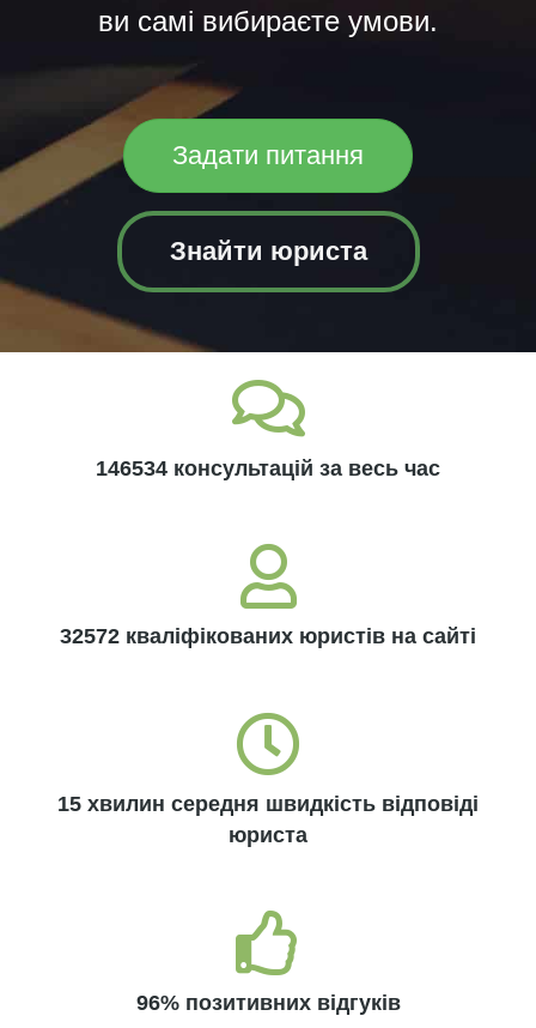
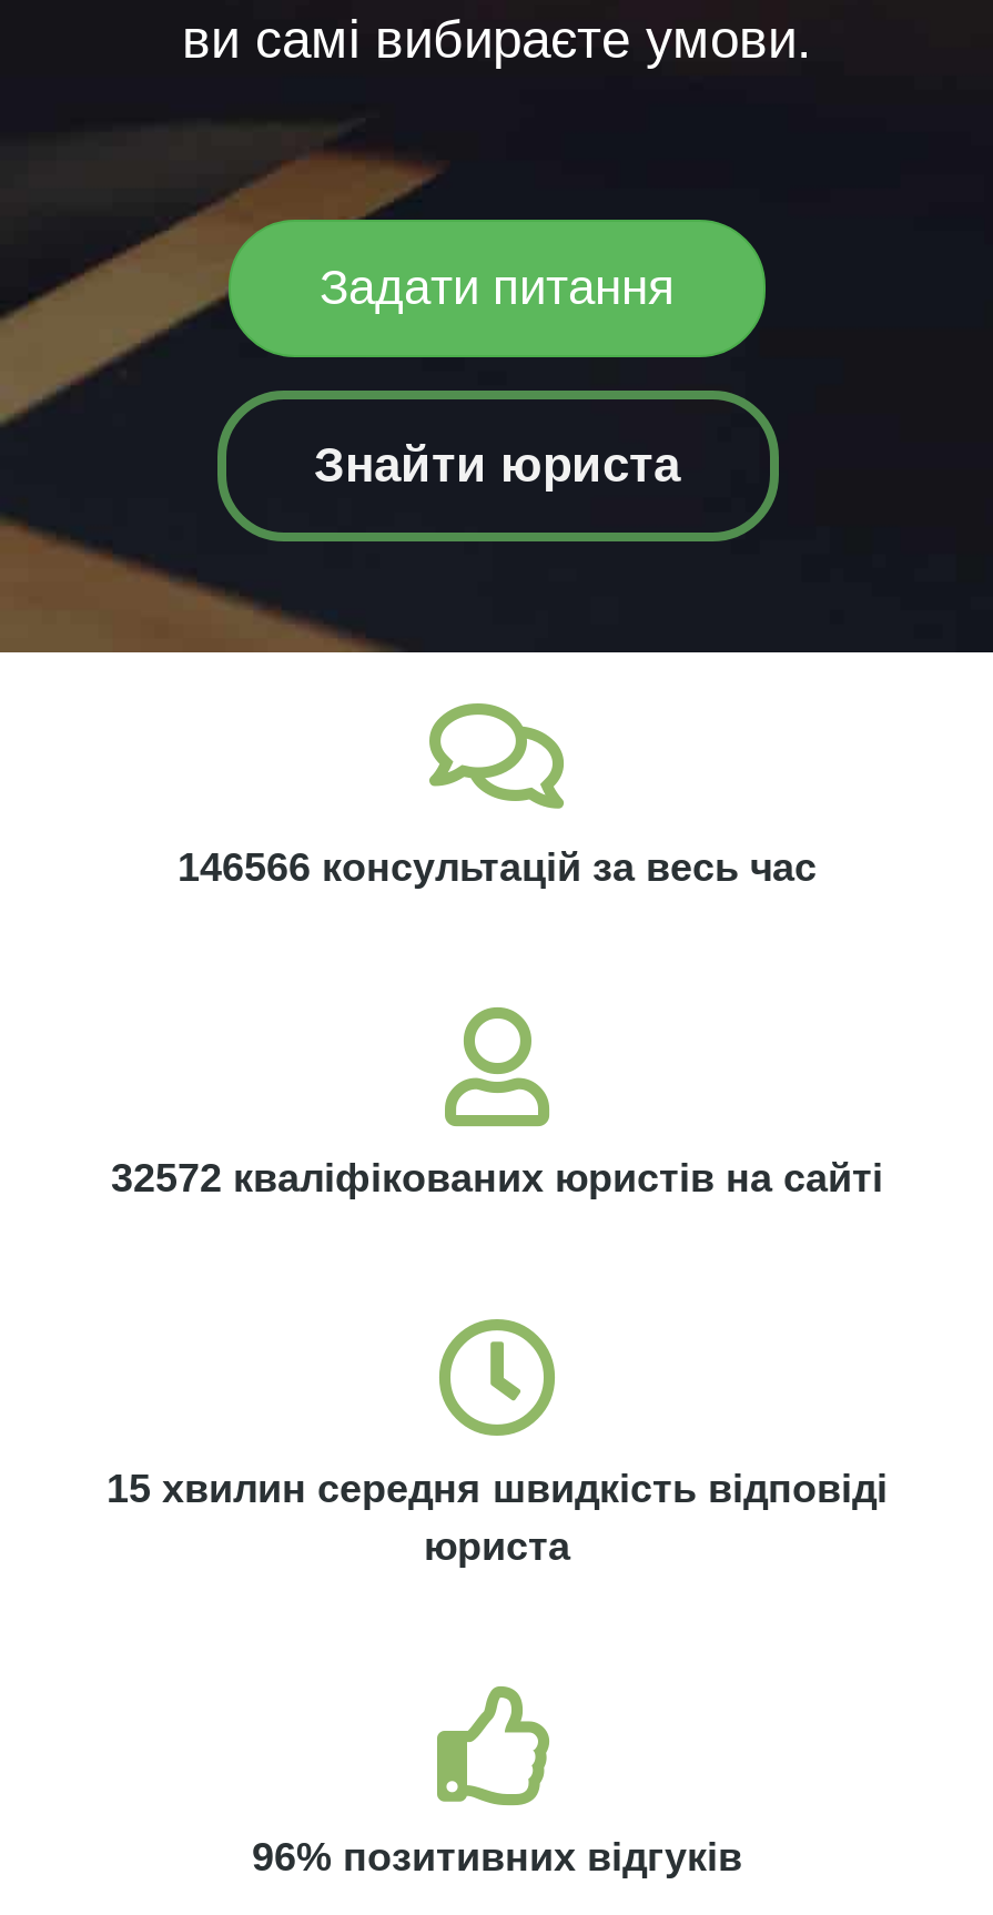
- 146534 консультацій за весь час
+ 146566 консультацій за весь час
